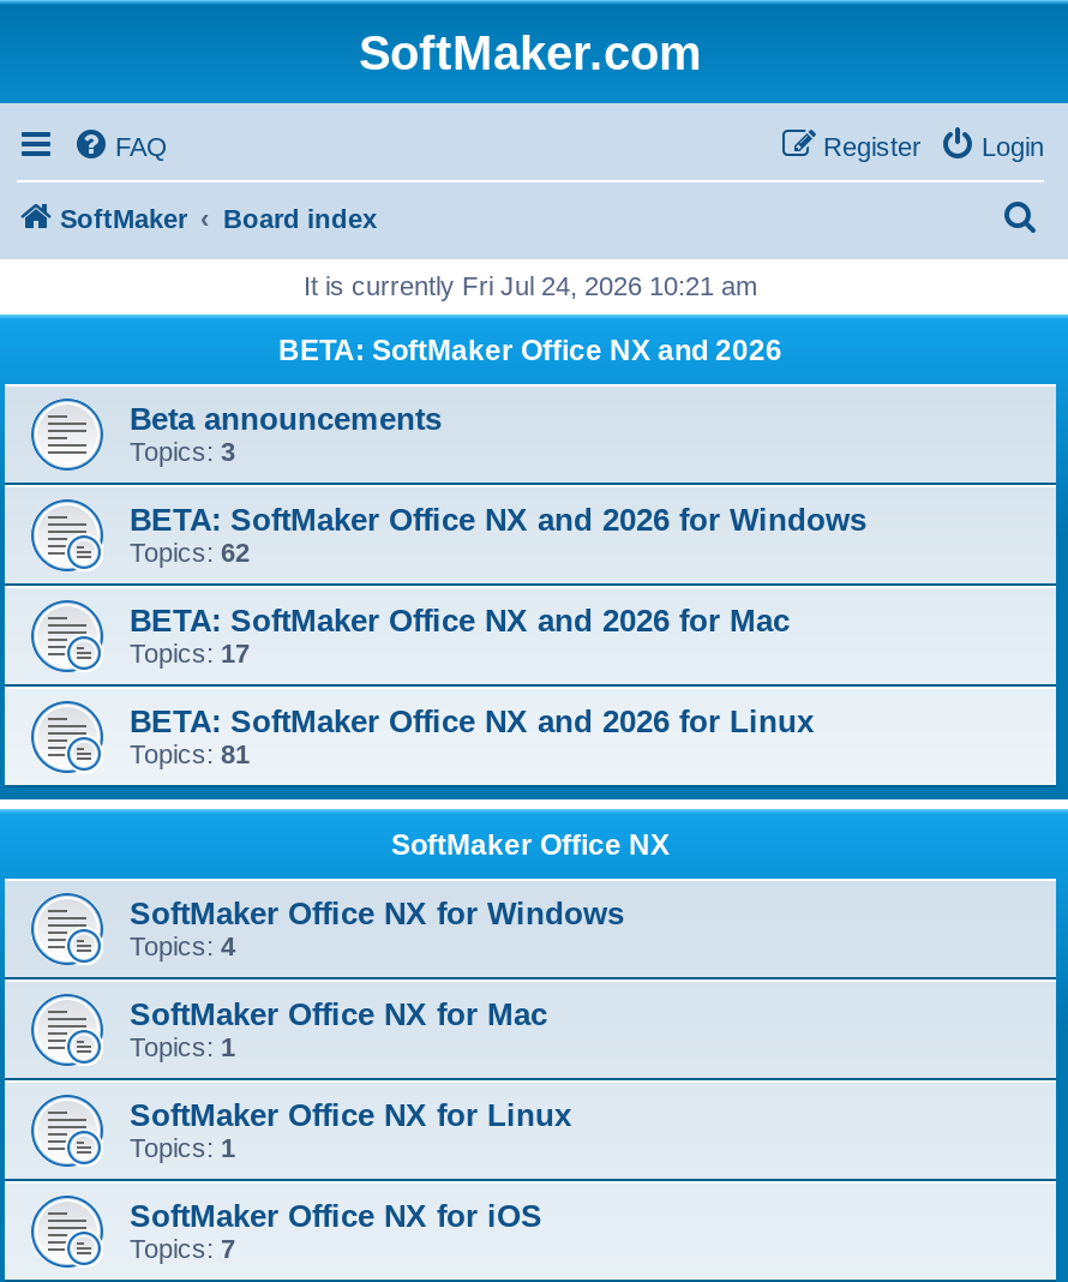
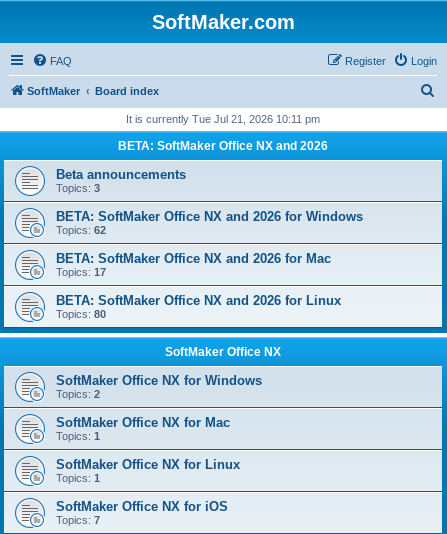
- It is currently Fri Jul 24, 2026 10:21 am
+ It is currently Tue Jul 21, 2026 10:11 pm

- Topics: 81
+ Topics: 80

- Topics: 4
+ Topics: 2
